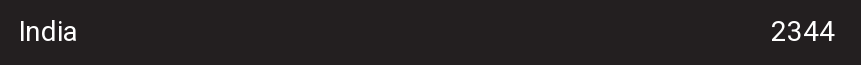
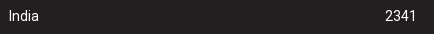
- 2344
+ 2341
